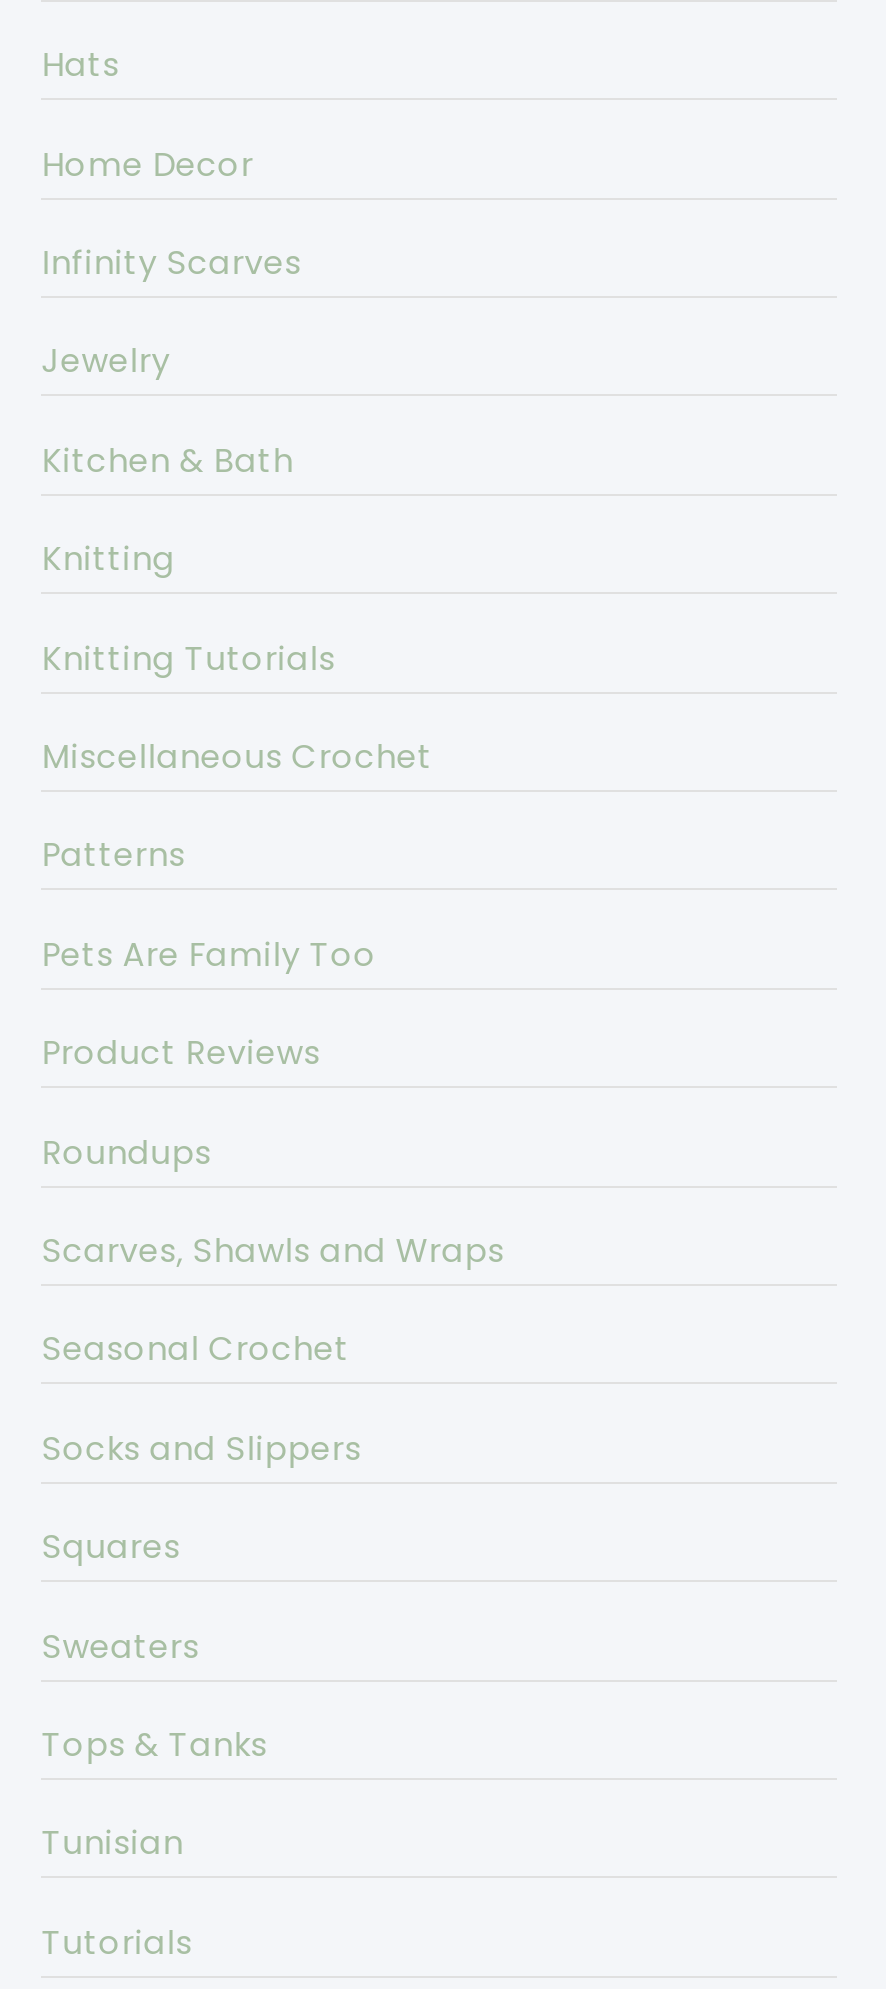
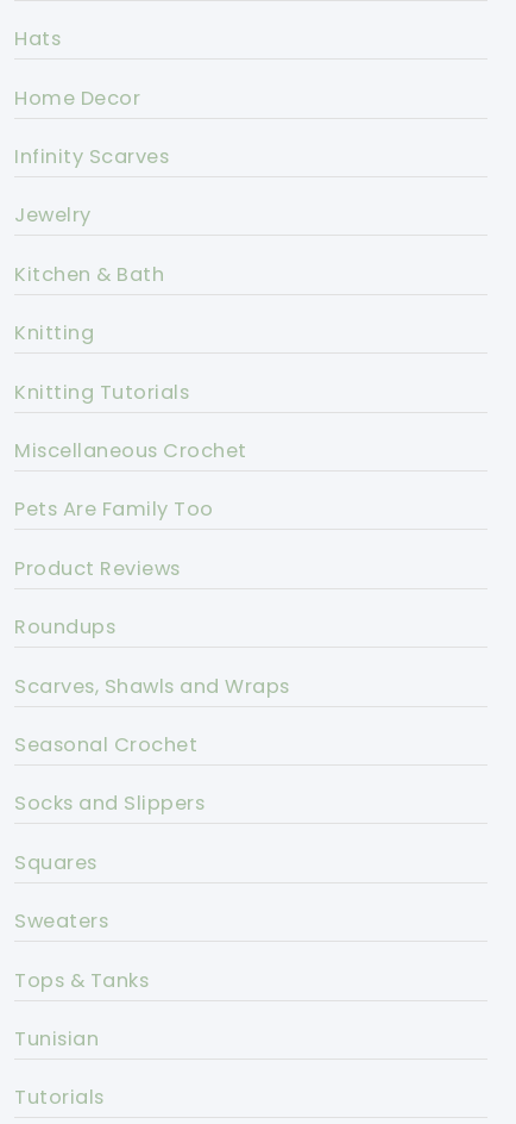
- Patterns
